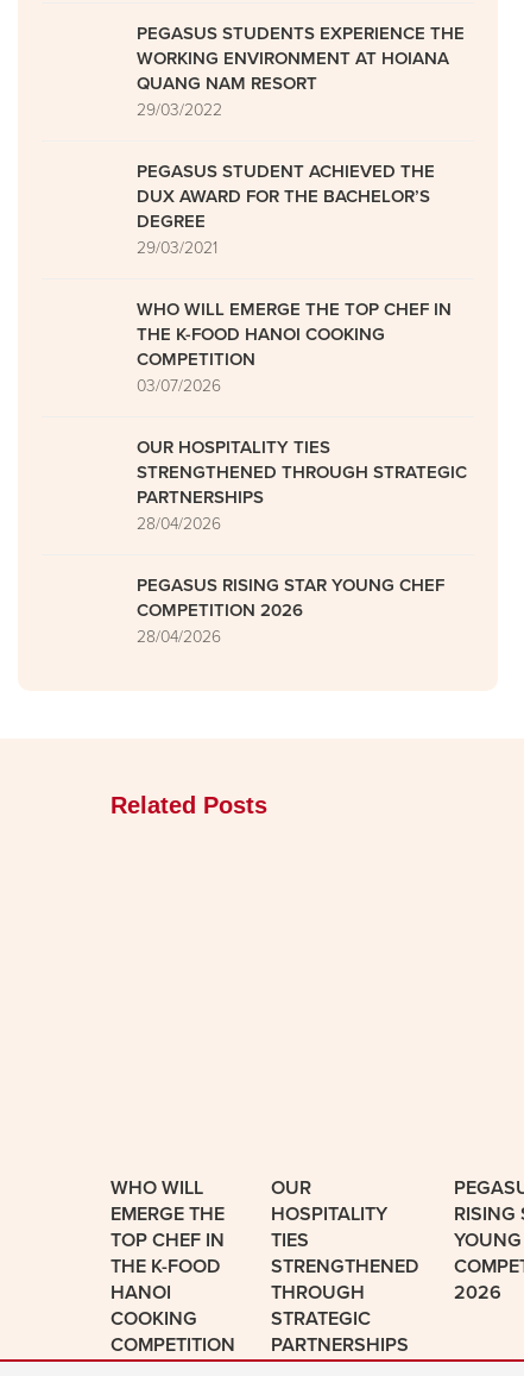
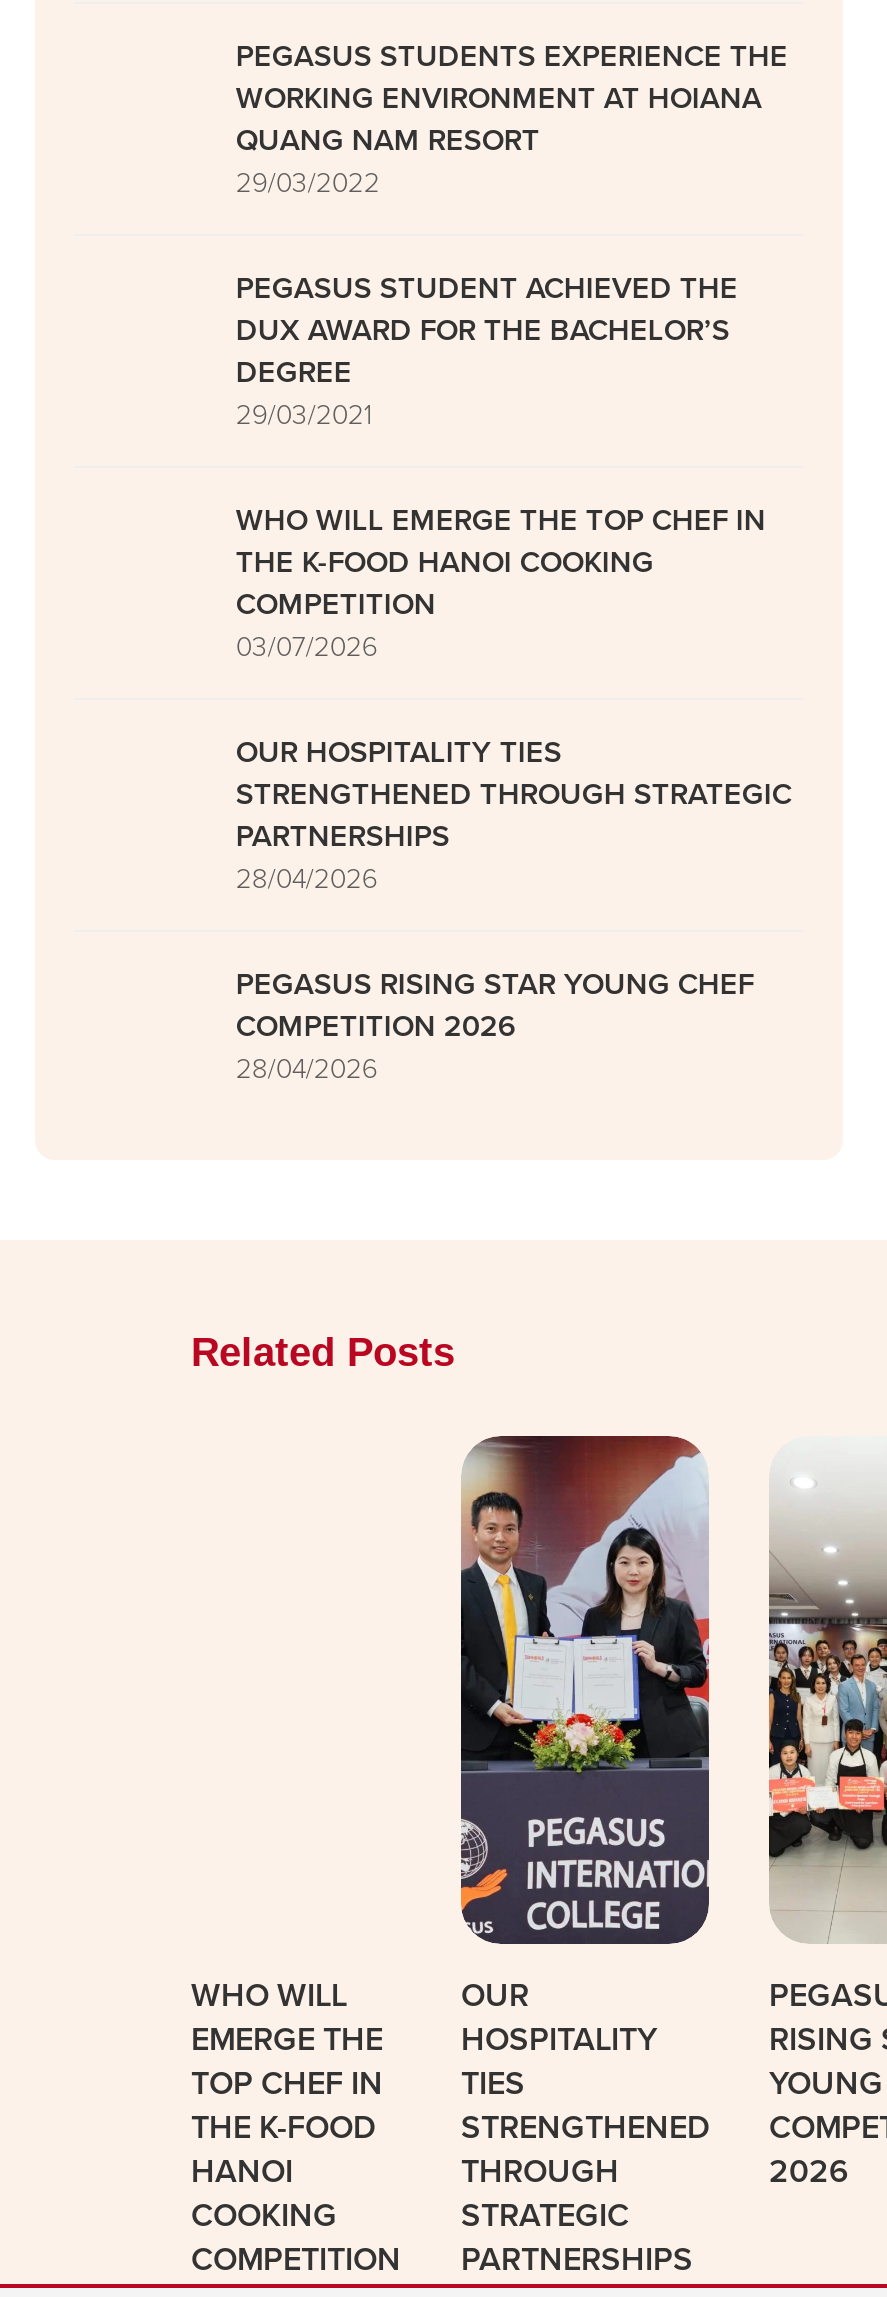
+ [image]

+ [image]
